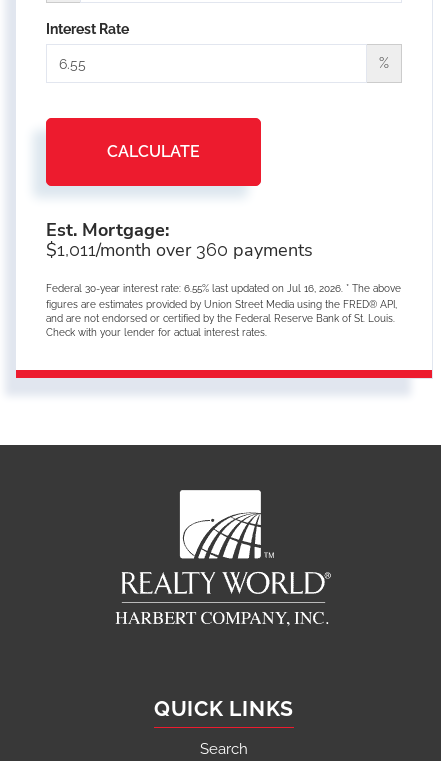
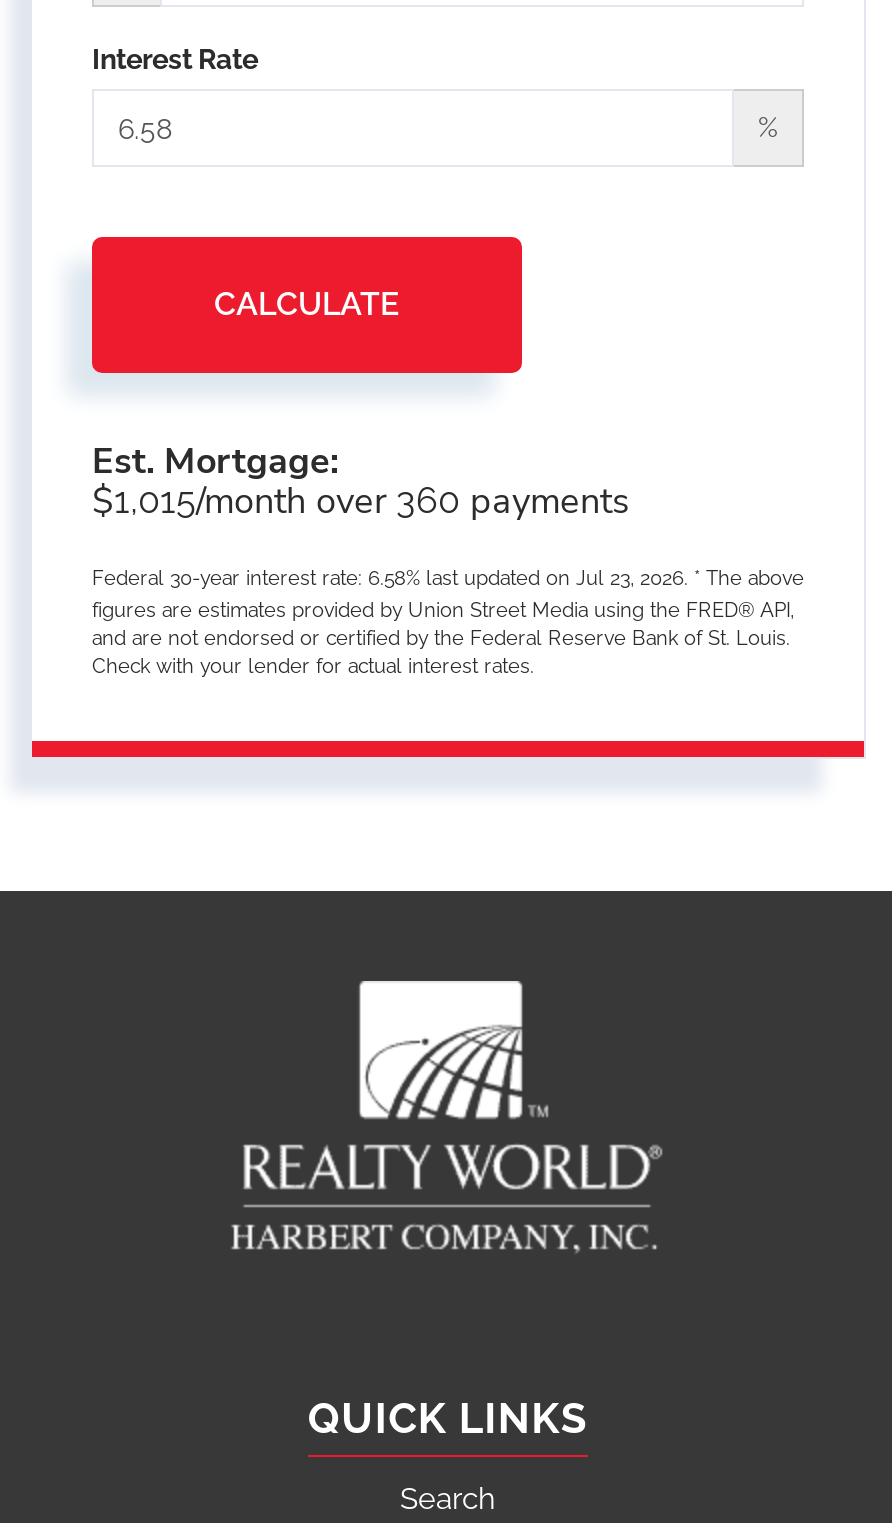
- $1,011/month over 360 payments
+ $1,015/month over 360 payments

- Federal 30-year interest rate: 6.55% last updated on Jul 16, 2026. * The above
+ Federal 30-year interest rate: 6.58% last updated on Jul 23, 2026. * The above
